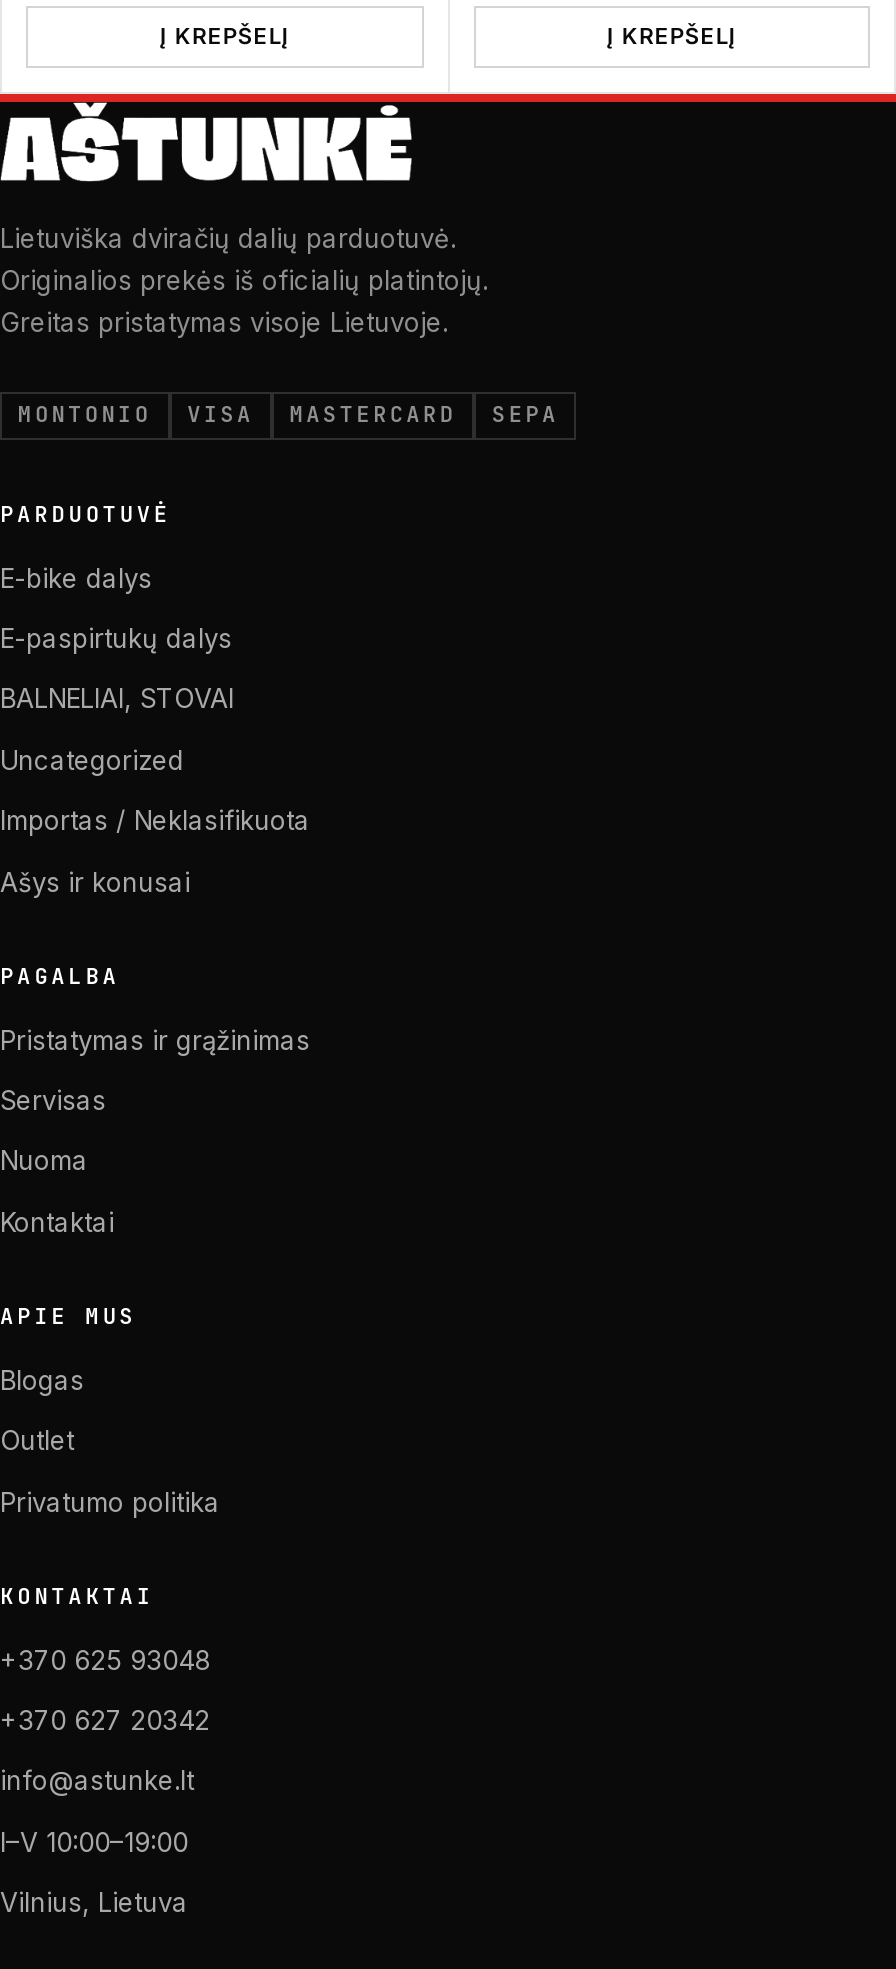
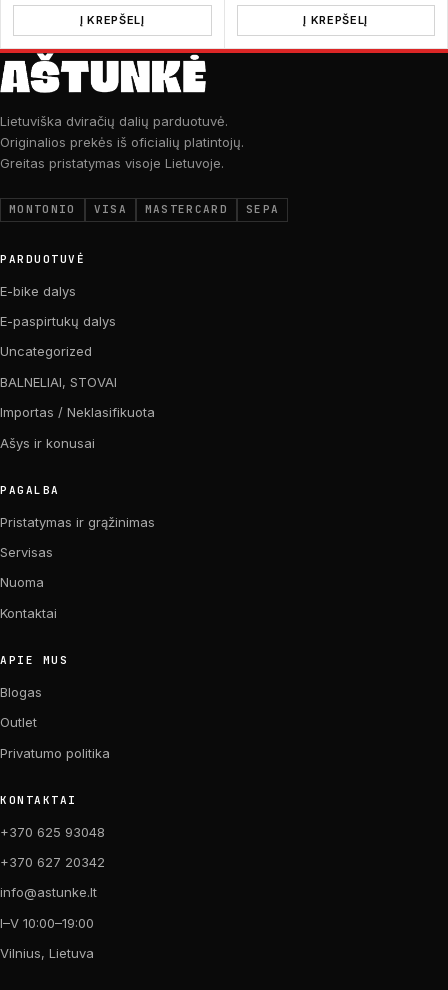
moved down: BALNELIAI, STOVAI

moved up: Uncategorized
